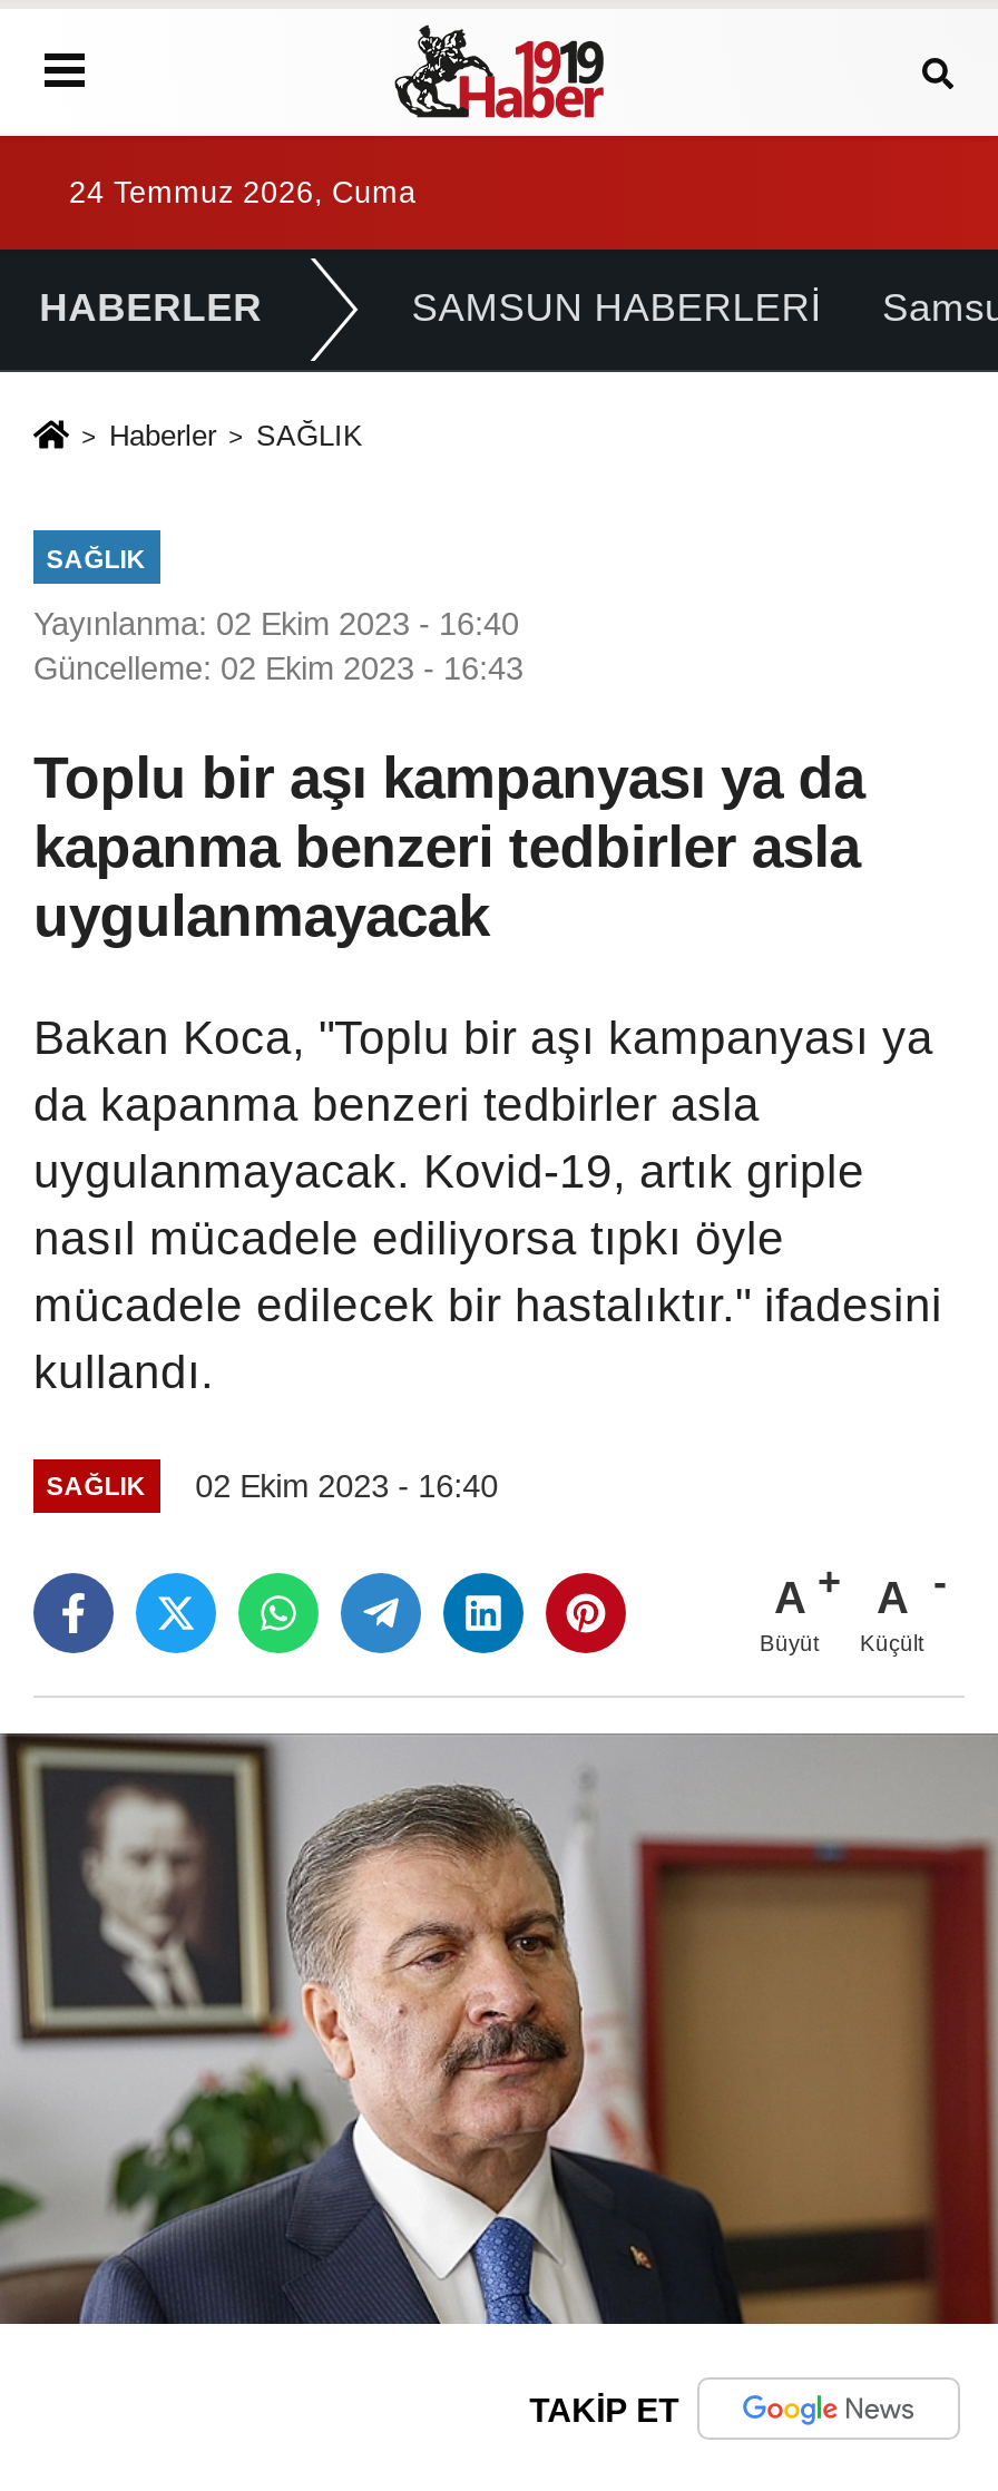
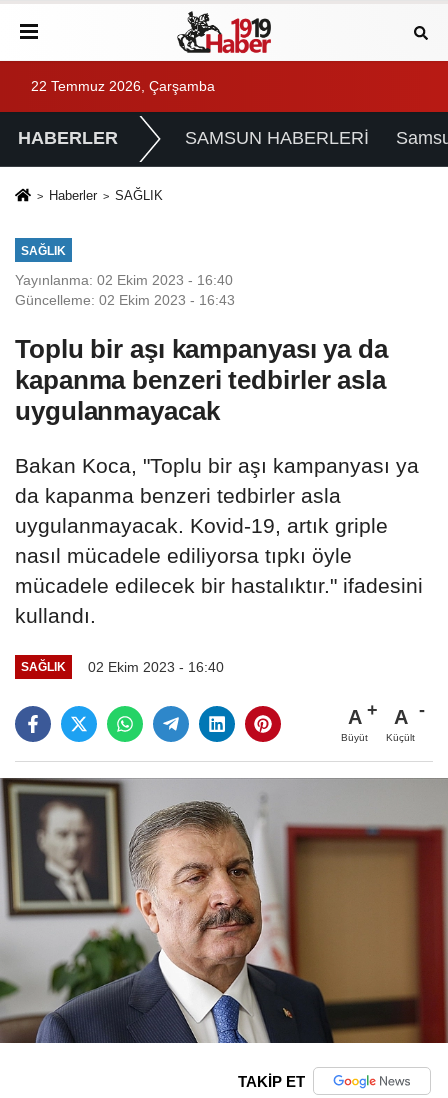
- 24 Temmuz 2026, Cuma
+ 22 Temmuz 2026, Çarşamba
